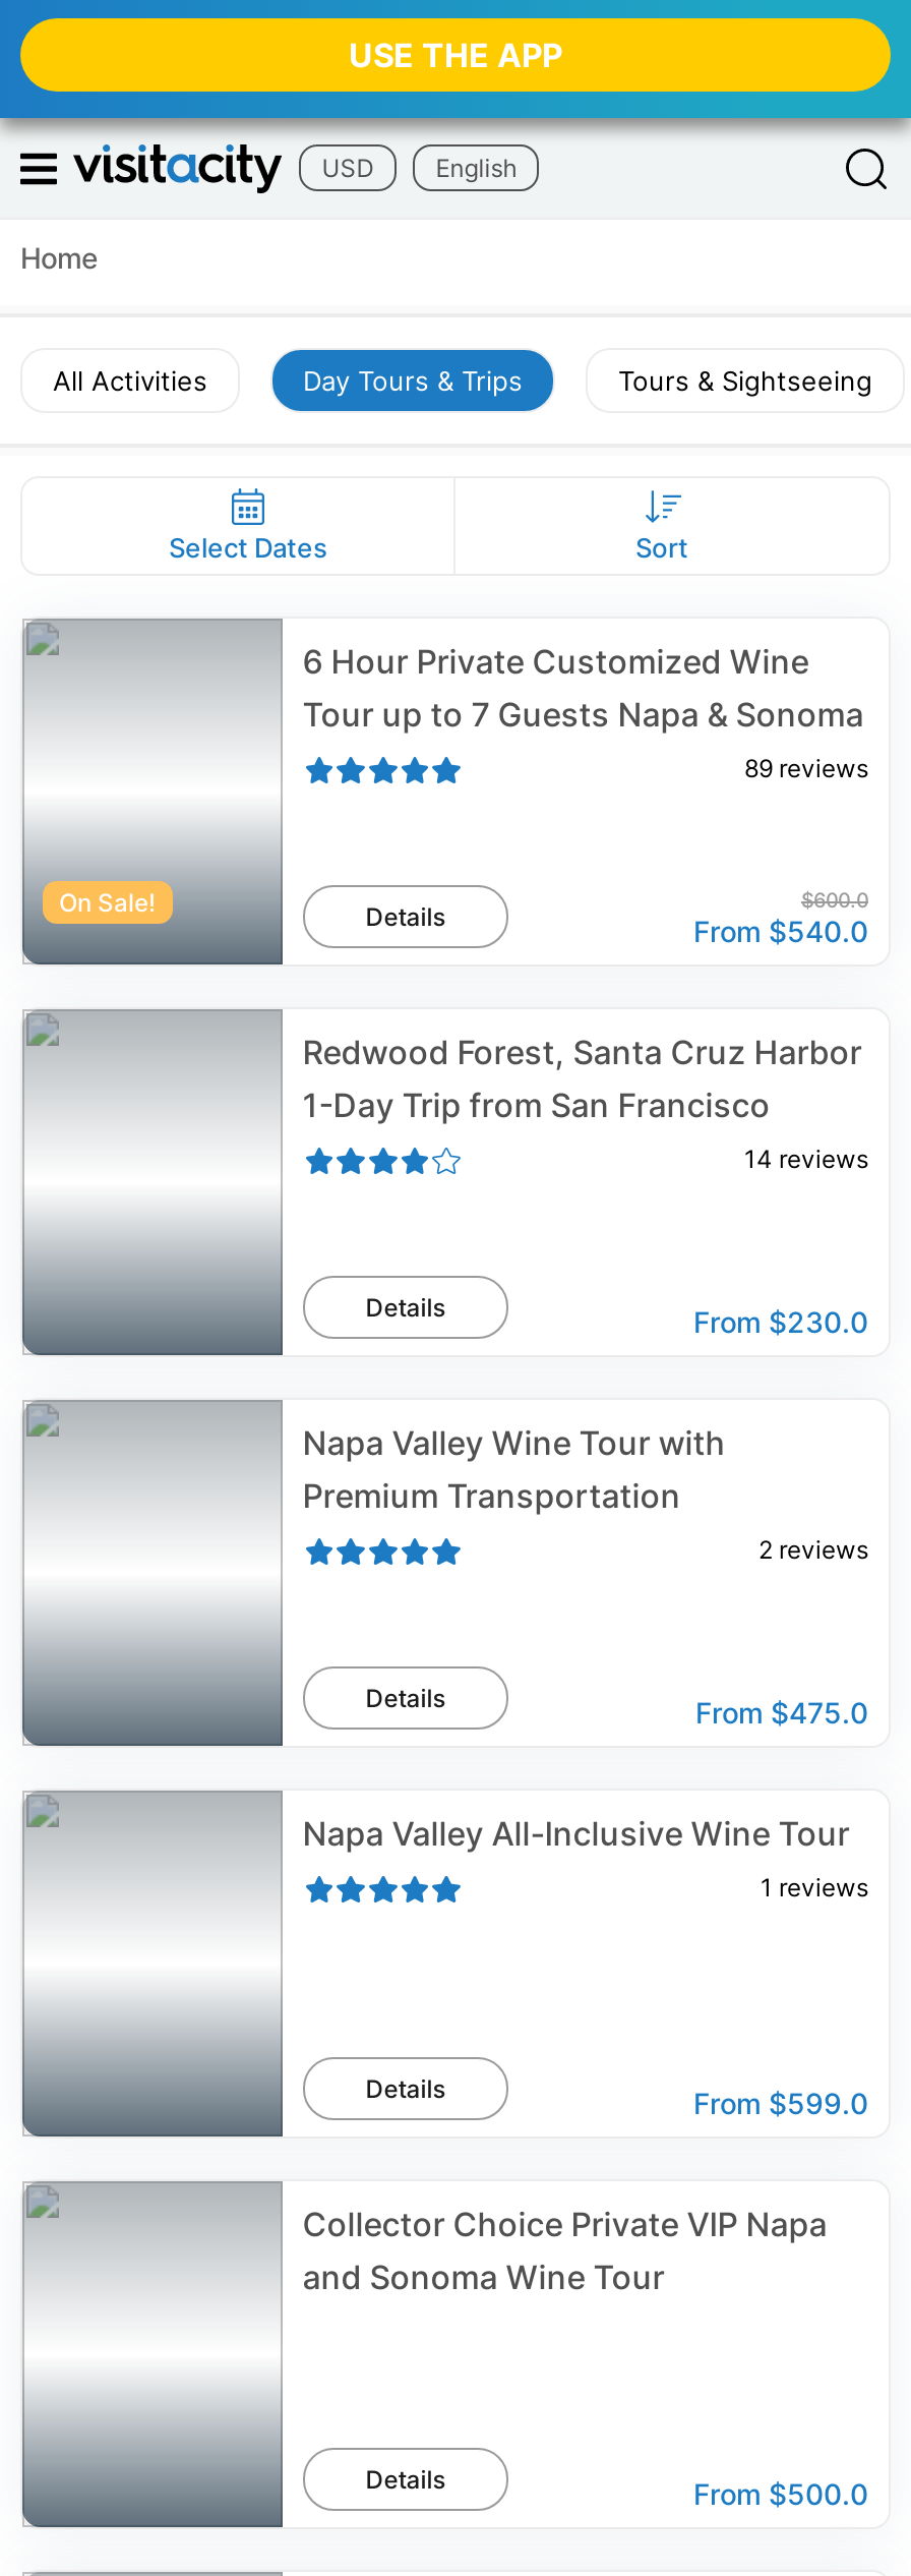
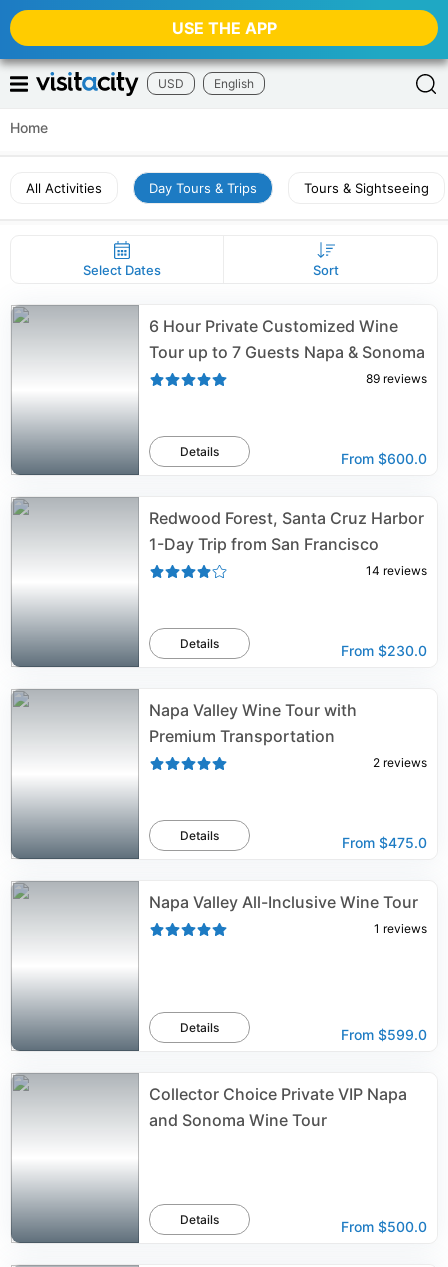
- On Sale!

- $600.0
- From $540.0
+ From $600.0
